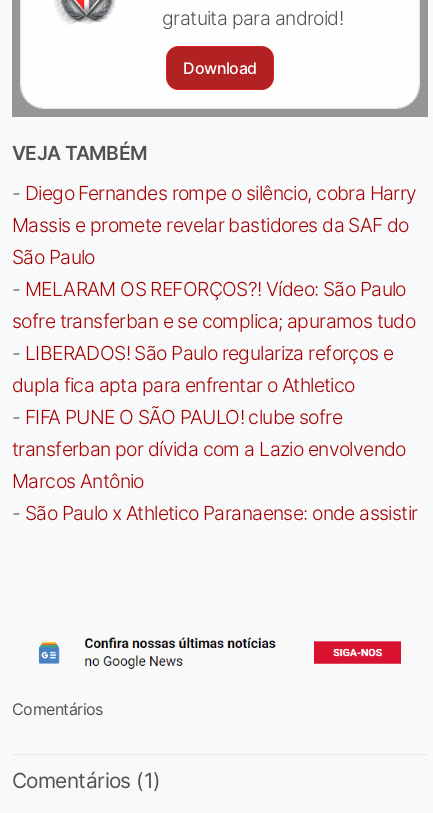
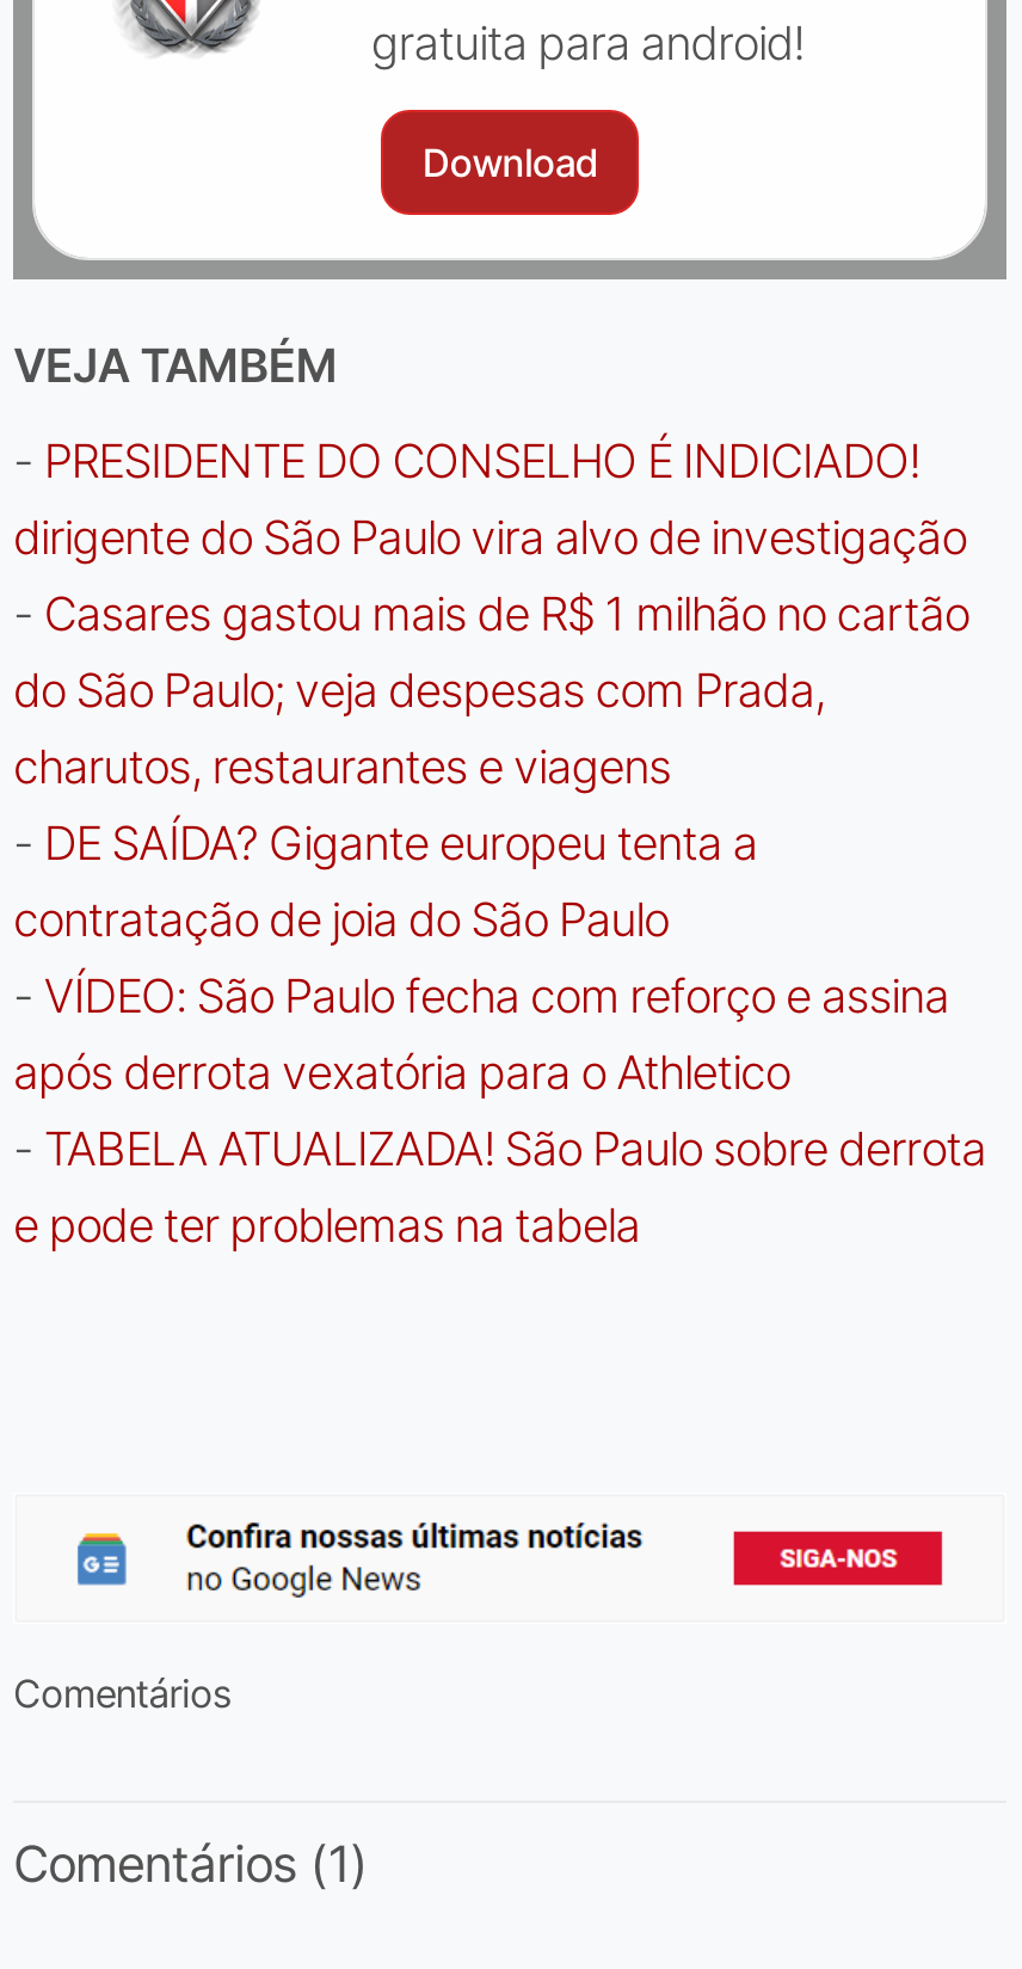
- - Diego Fernandes rompe o silêncio, cobra Harry
- Massis e promete revelar bastidores da SAF do
- São Paulo
- - MELARAM OS REFORÇOS?! Vídeo: São Paulo
- sofre transferban e se complica; apuramos tudo
- - LIBERADOS! São Paulo regulariza reforços e
- dupla fica apta para enfrentar o Athletico
- - FIFA PUNE O SÃO PAULO! clube sofre
- transferban por dívida com a Lazio envolvendo
- Marcos Antônio
- - São Paulo x Athletico Paranaense: onde assistir
+ - PRESIDENTE DO CONSELHO É INDICIADO!
+ dirigente do São Paulo vira alvo de investigação
+ - Casares gastou mais de R$ 1 milhão no cartão
+ do São Paulo; veja despesas com Prada,
+ charutos, restaurantes e viagens
+ - DE SAÍDA? Gigante europeu tenta a
+ contratação de joia do São Paulo
+ - VÍDEO: São Paulo fecha com reforço e assina
+ após derrota vexatória para o Athletico
+ - TABELA ATUALIZADA! São Paulo sobre derrota
+ e pode ter problemas na tabela
